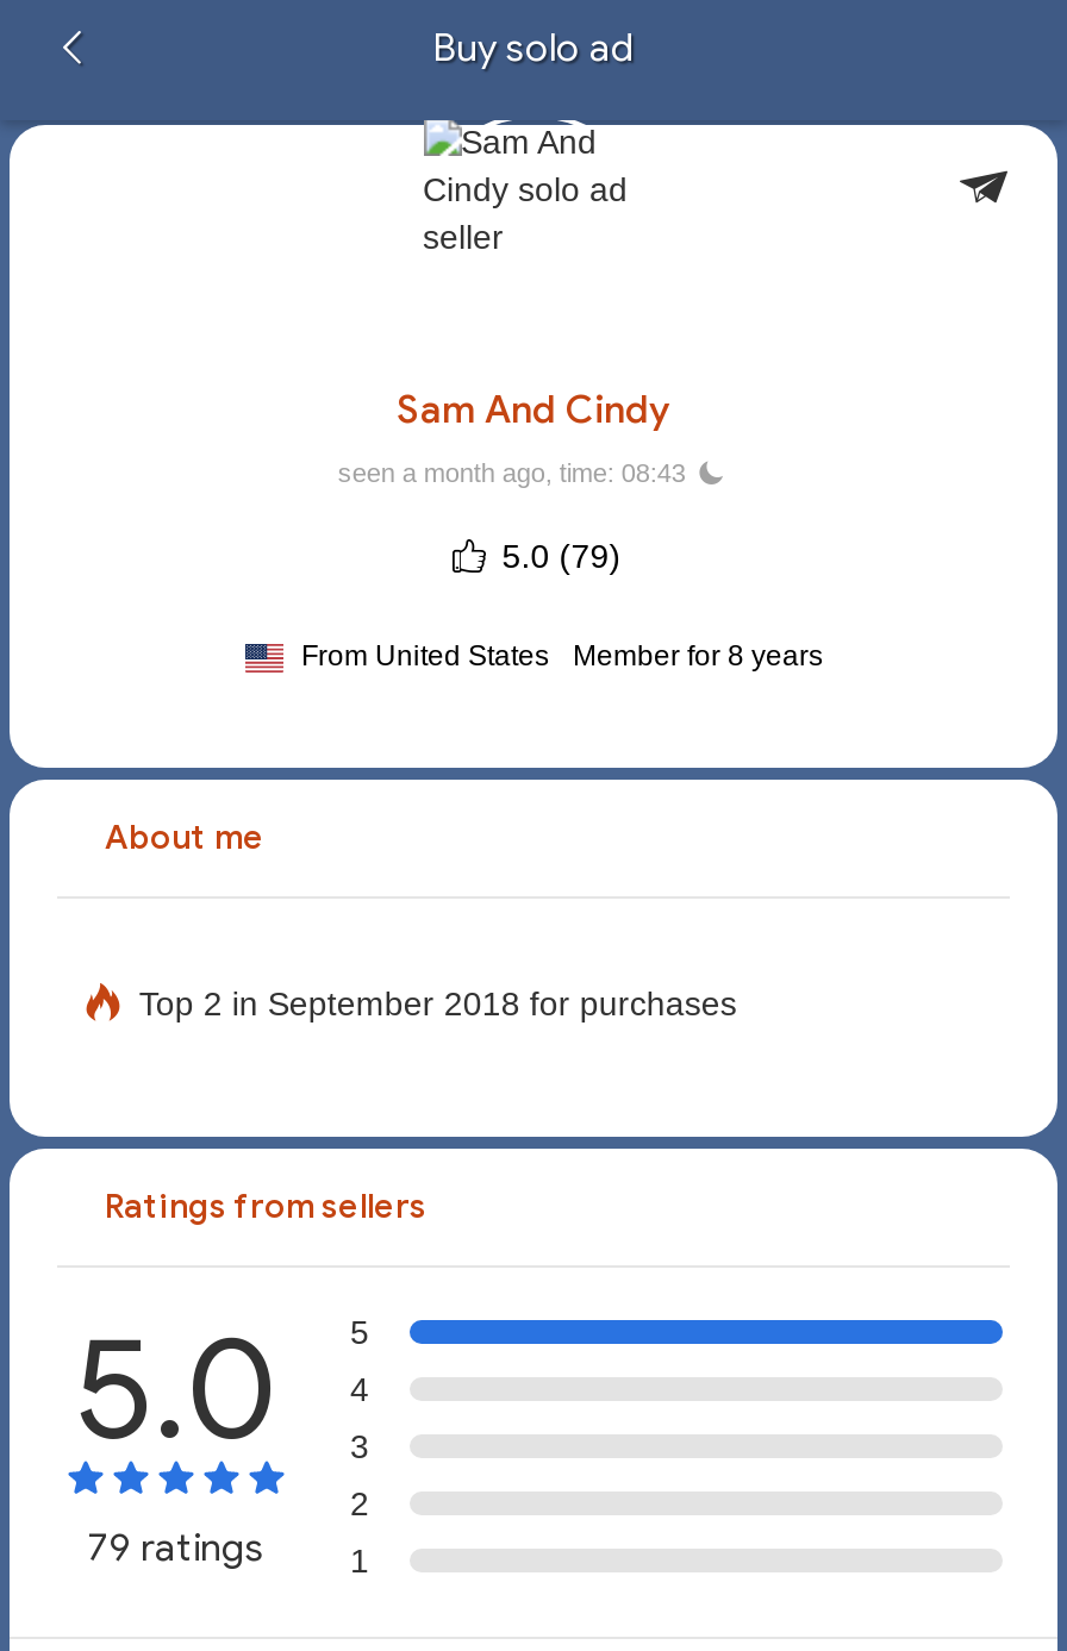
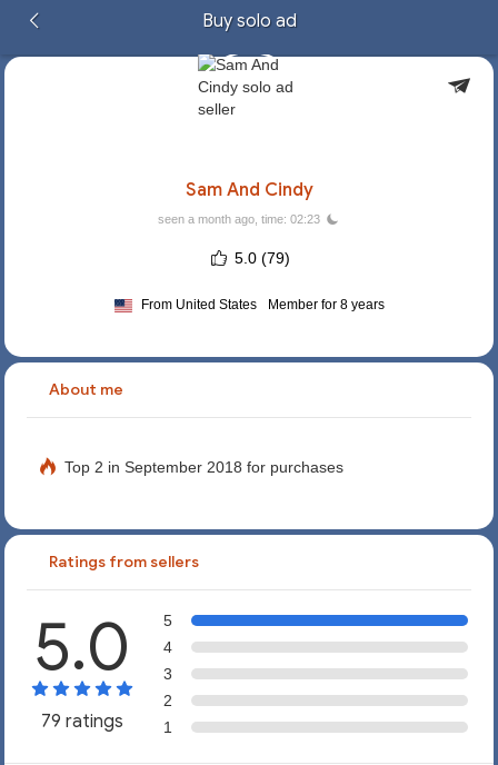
- seen a month ago, time: 08:43
+ seen a month ago, time: 02:23
